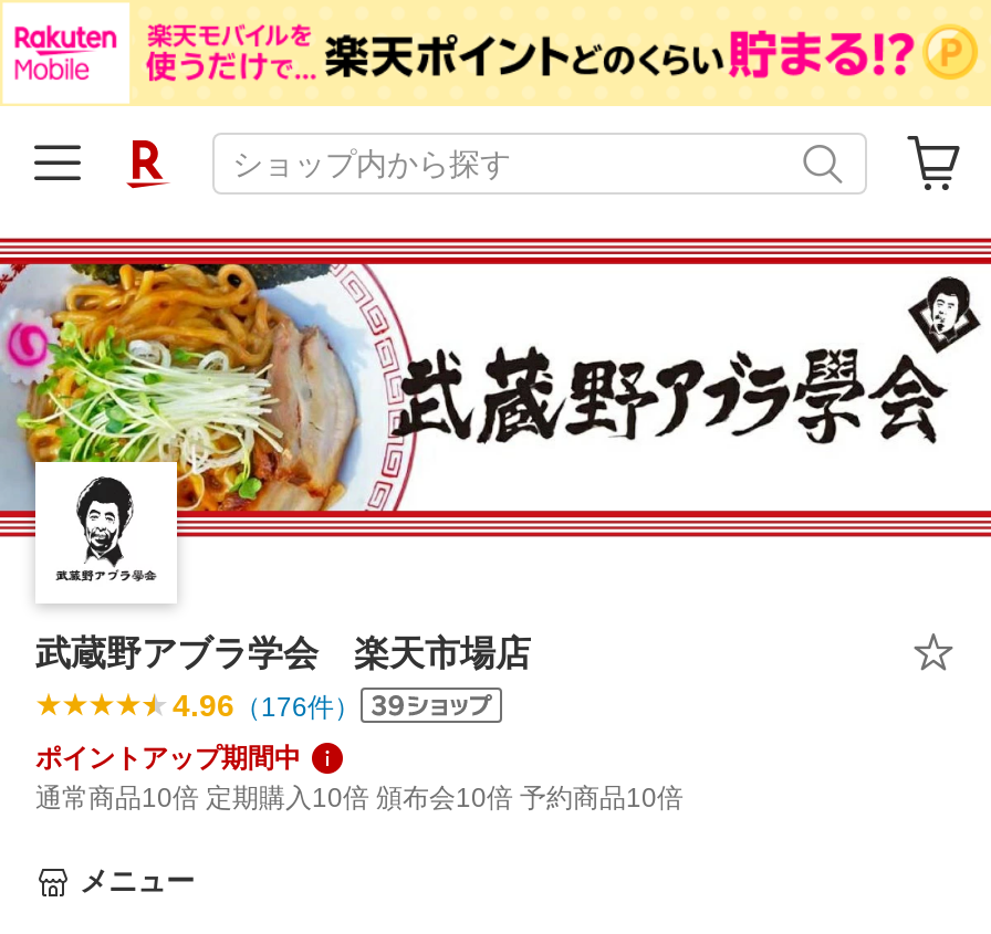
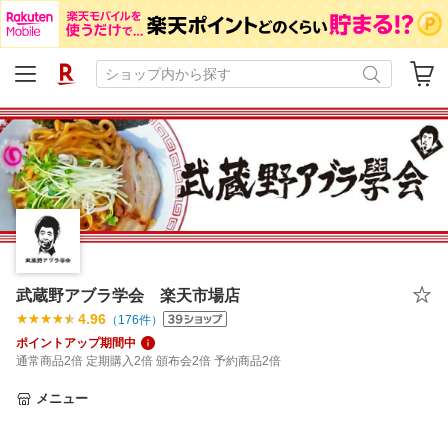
- 通常商品10倍 定期購入10倍 頒布会10倍 予約商品10倍
+ 通常商品2倍 定期購入2倍 頒布会2倍 予約商品2倍
